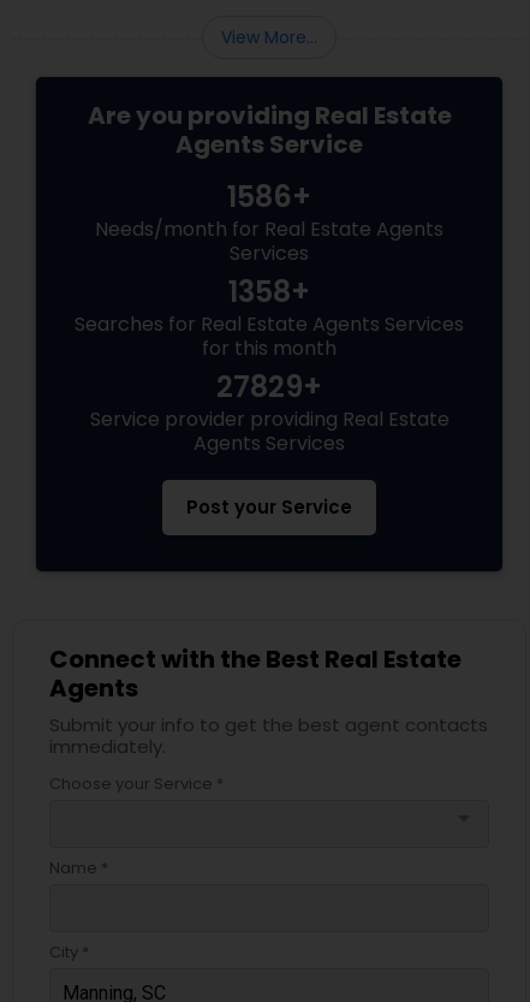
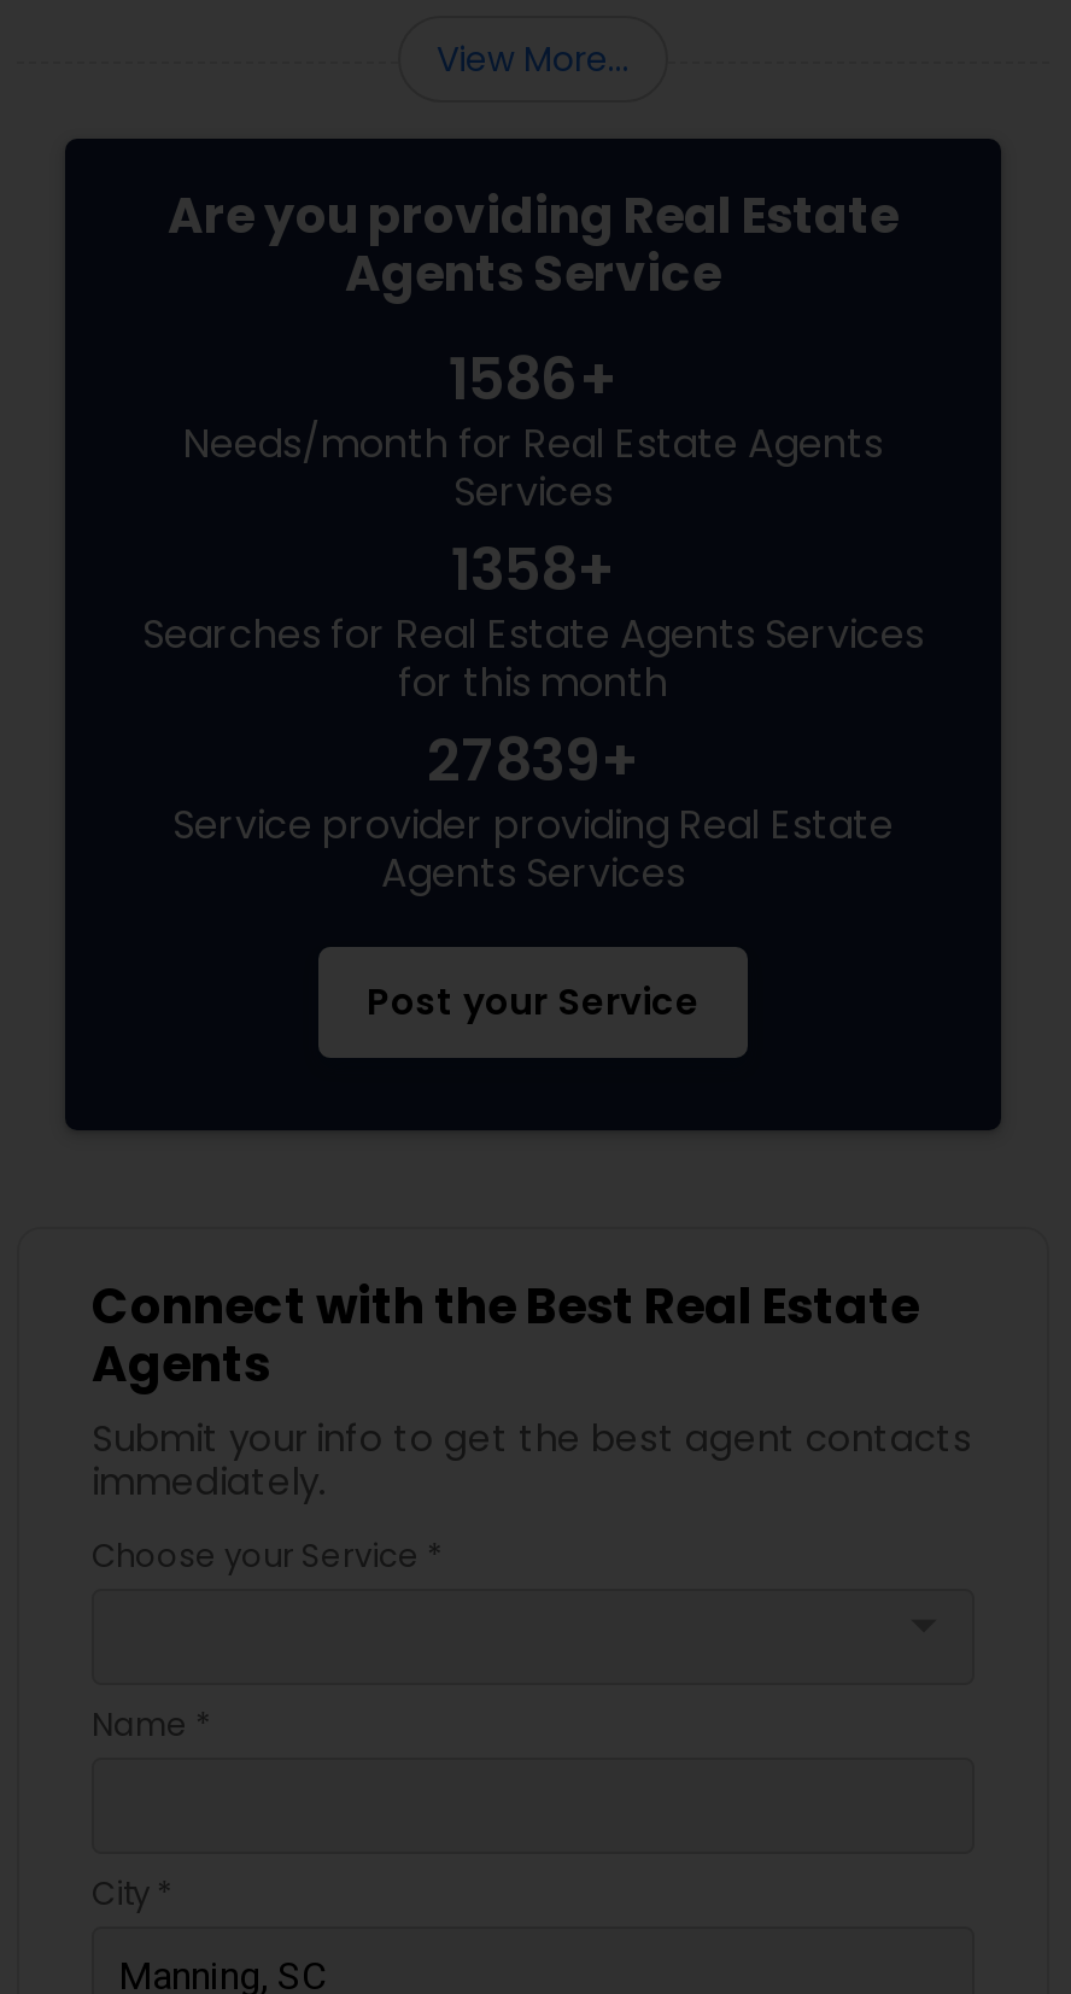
- 27829+
+ 27839+
